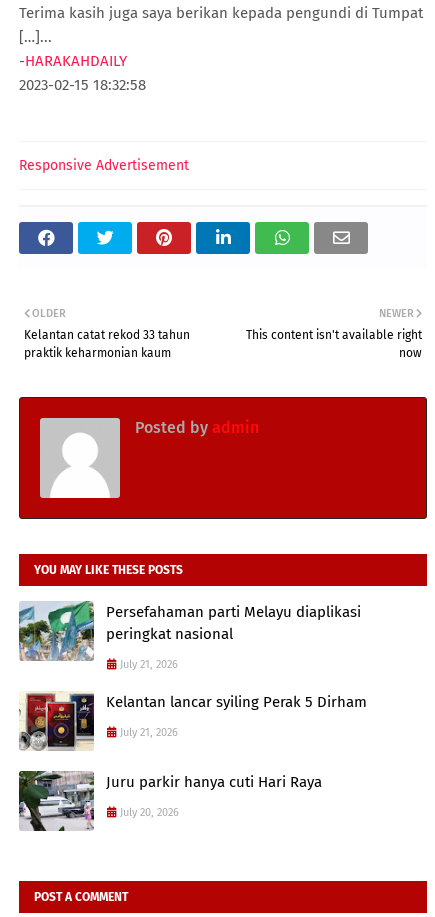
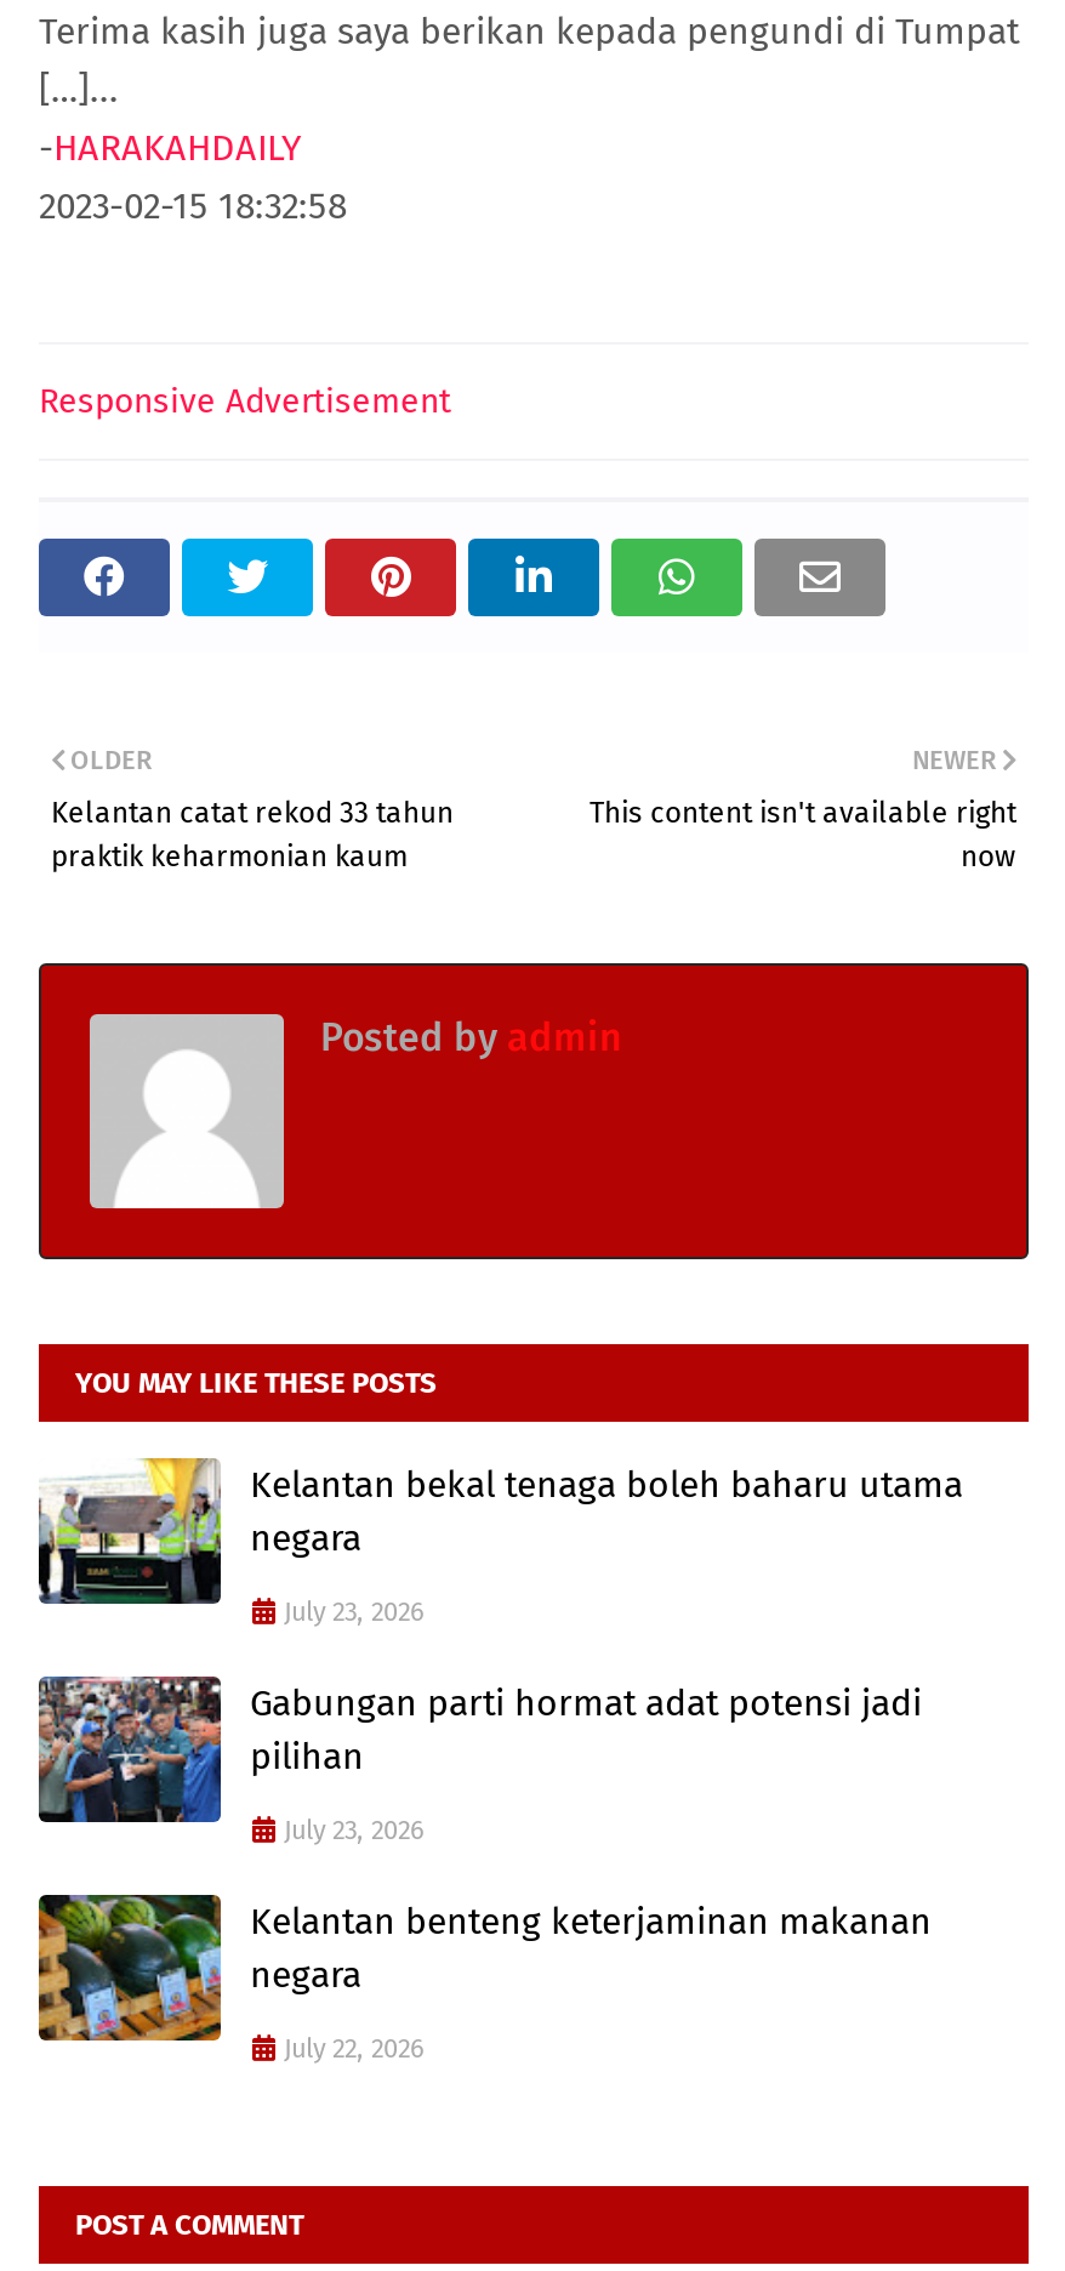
- [image]
- Persefahaman parti Melayu diaplikasi
- peringkat nasional
+ [image]
+ Kelantan bekal tenaga boleh baharu utama
+ negara

- July 21, 2026
+ July 23, 2026

- [image]
- Kelantan lancar syiling Perak 5 Dirham
+ [image]
+ Gabungan parti hormat adat potensi jadi
+ pilihan

- July 21, 2026
+ July 23, 2026

- [image]
- Juru parkir hanya cuti Hari Raya
+ [image]
+ Kelantan benteng keterjaminan makanan
+ negara

- July 20, 2026
+ July 22, 2026
